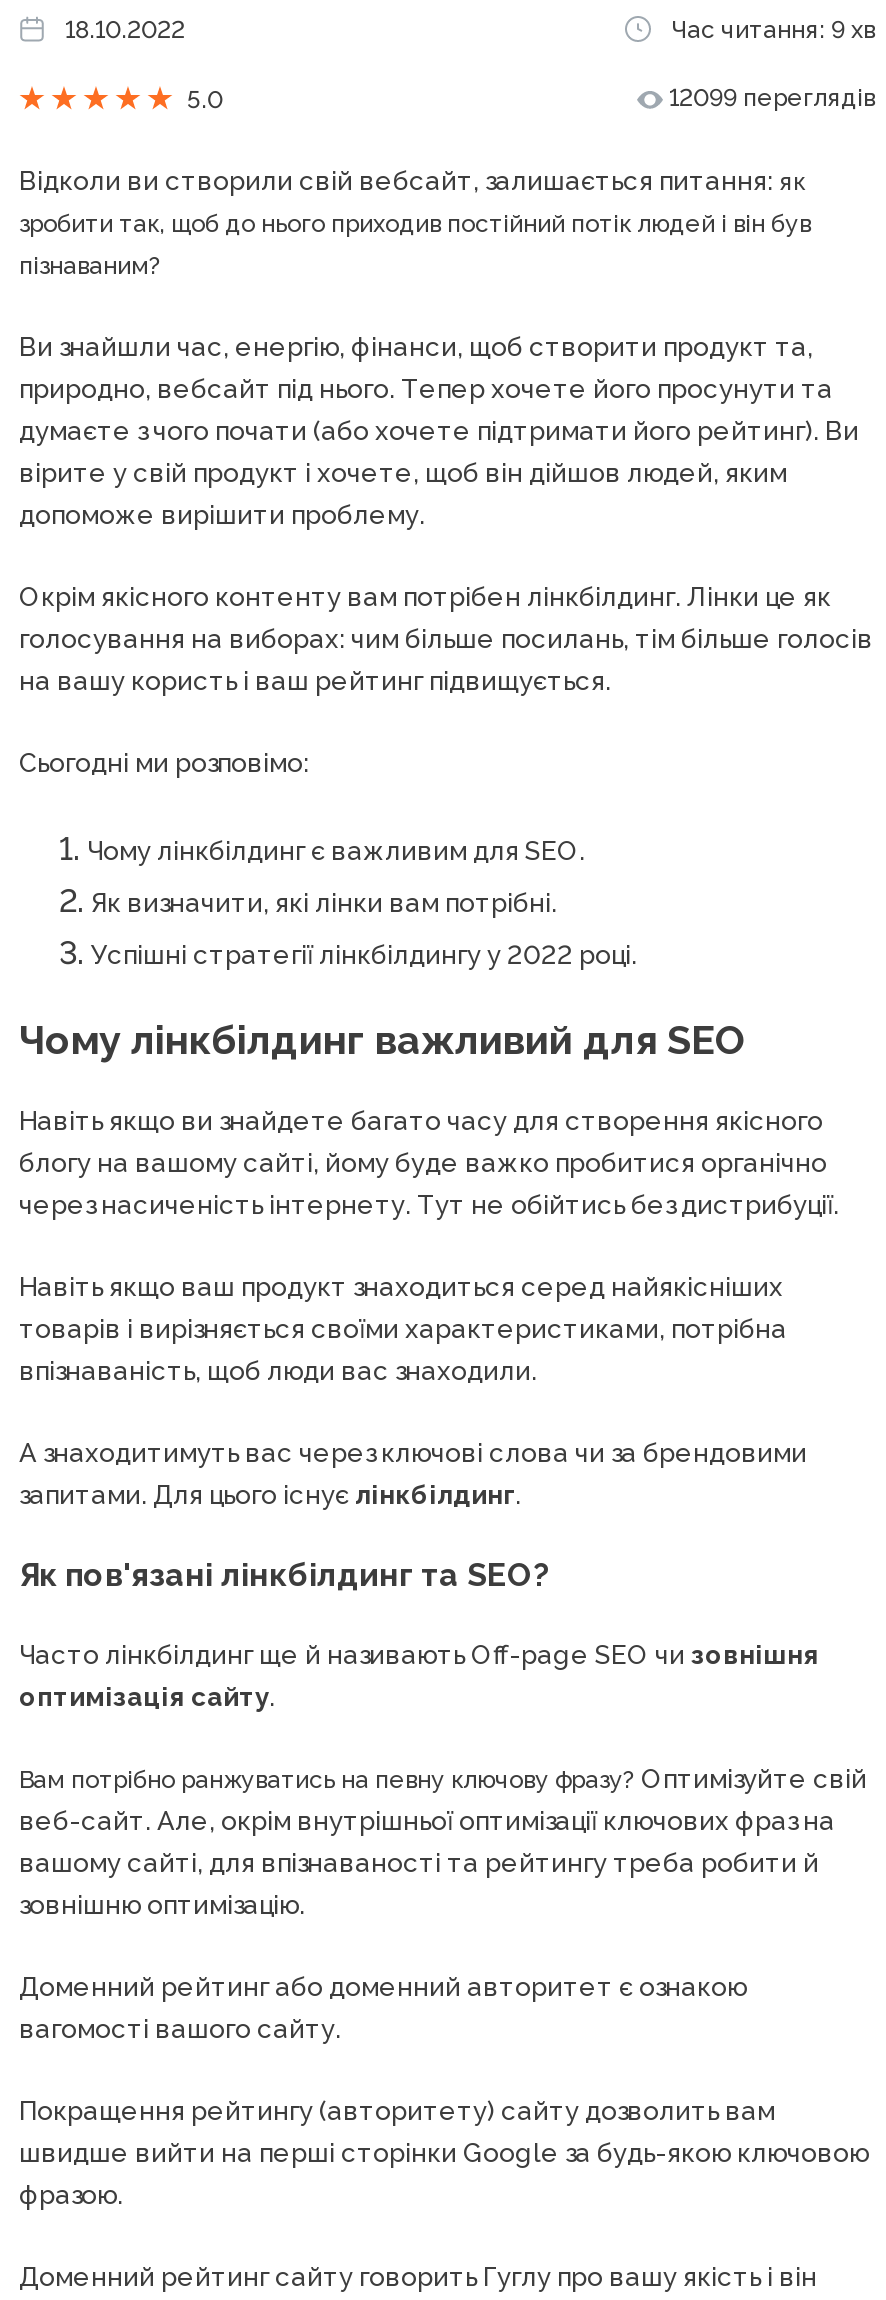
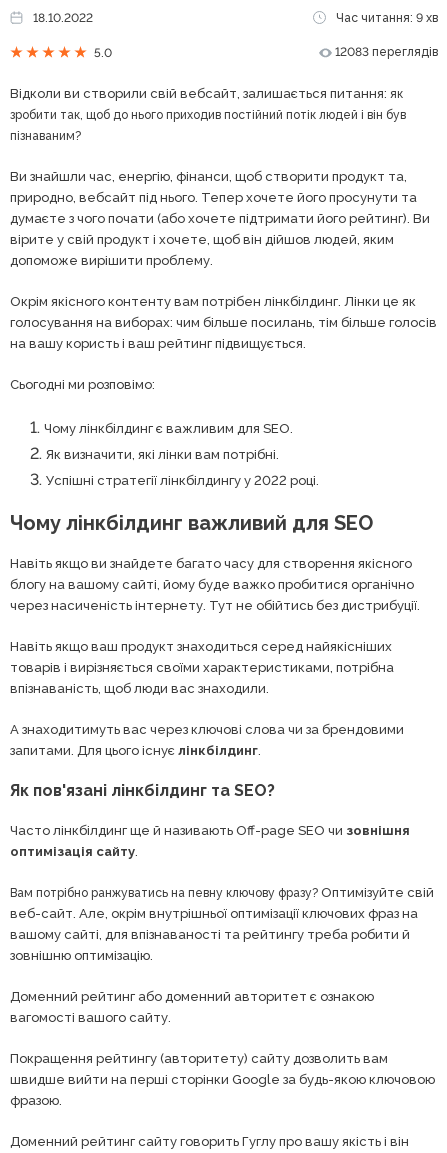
- 12099 переглядів
+ 12083 переглядів
